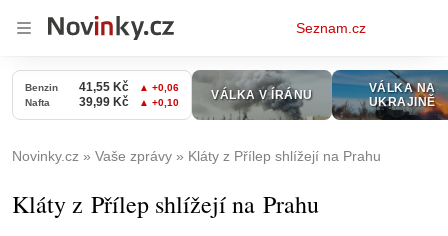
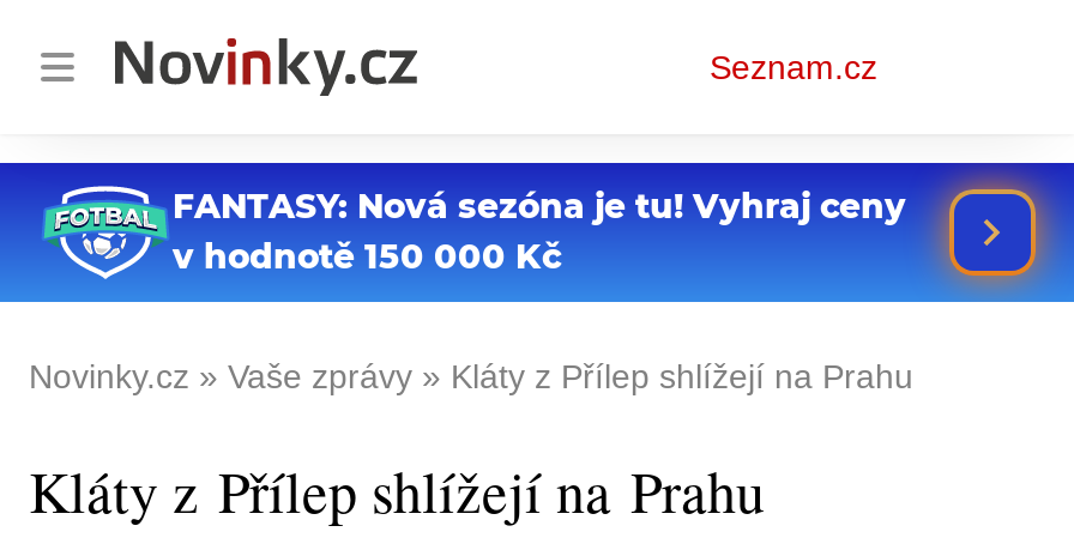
- [image]
+ [image]
